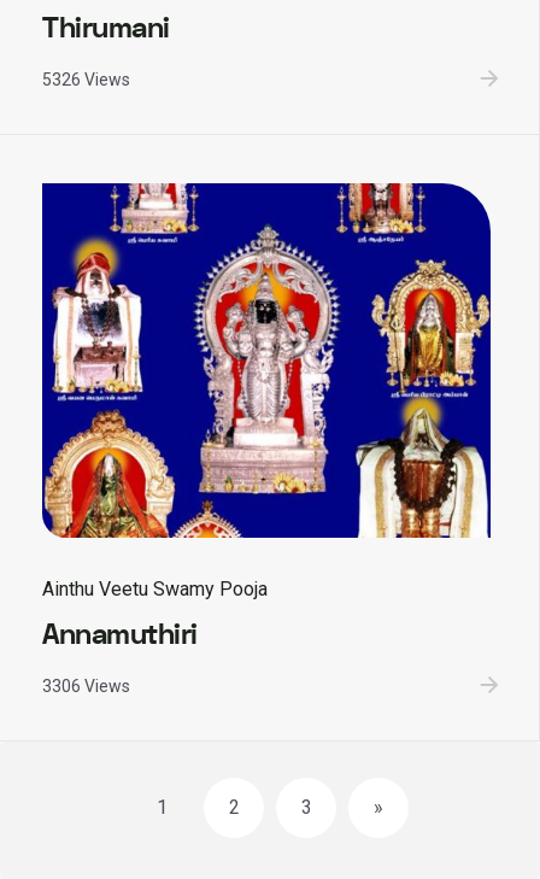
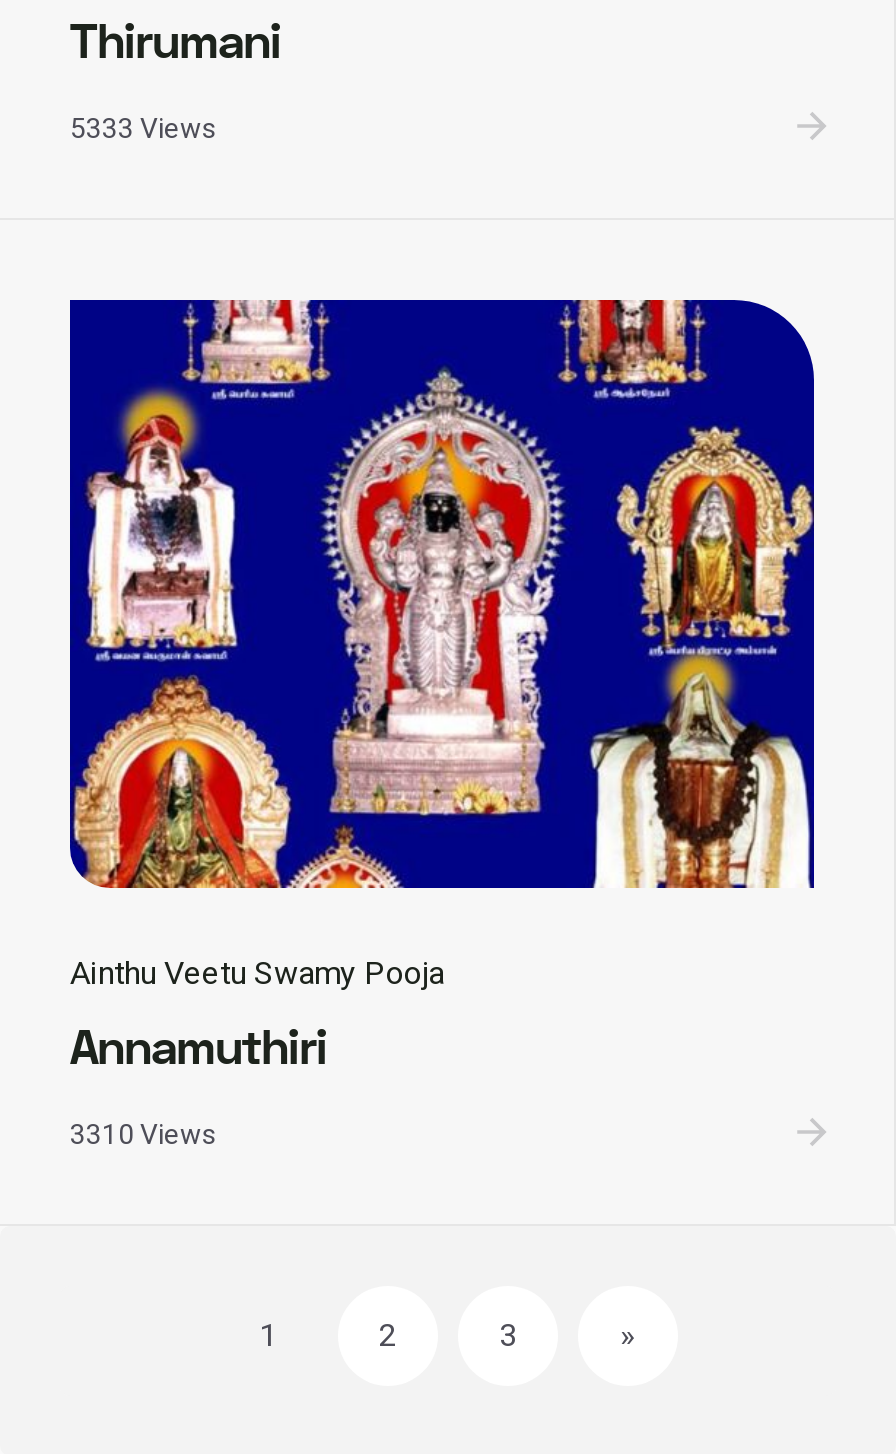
- 5326 Views
+ 5333 Views

- 3306 Views
+ 3310 Views
